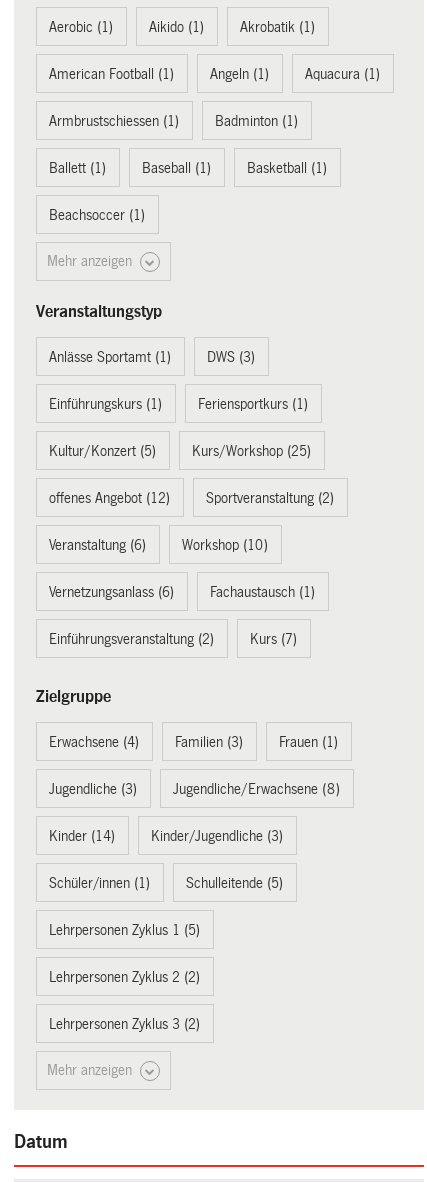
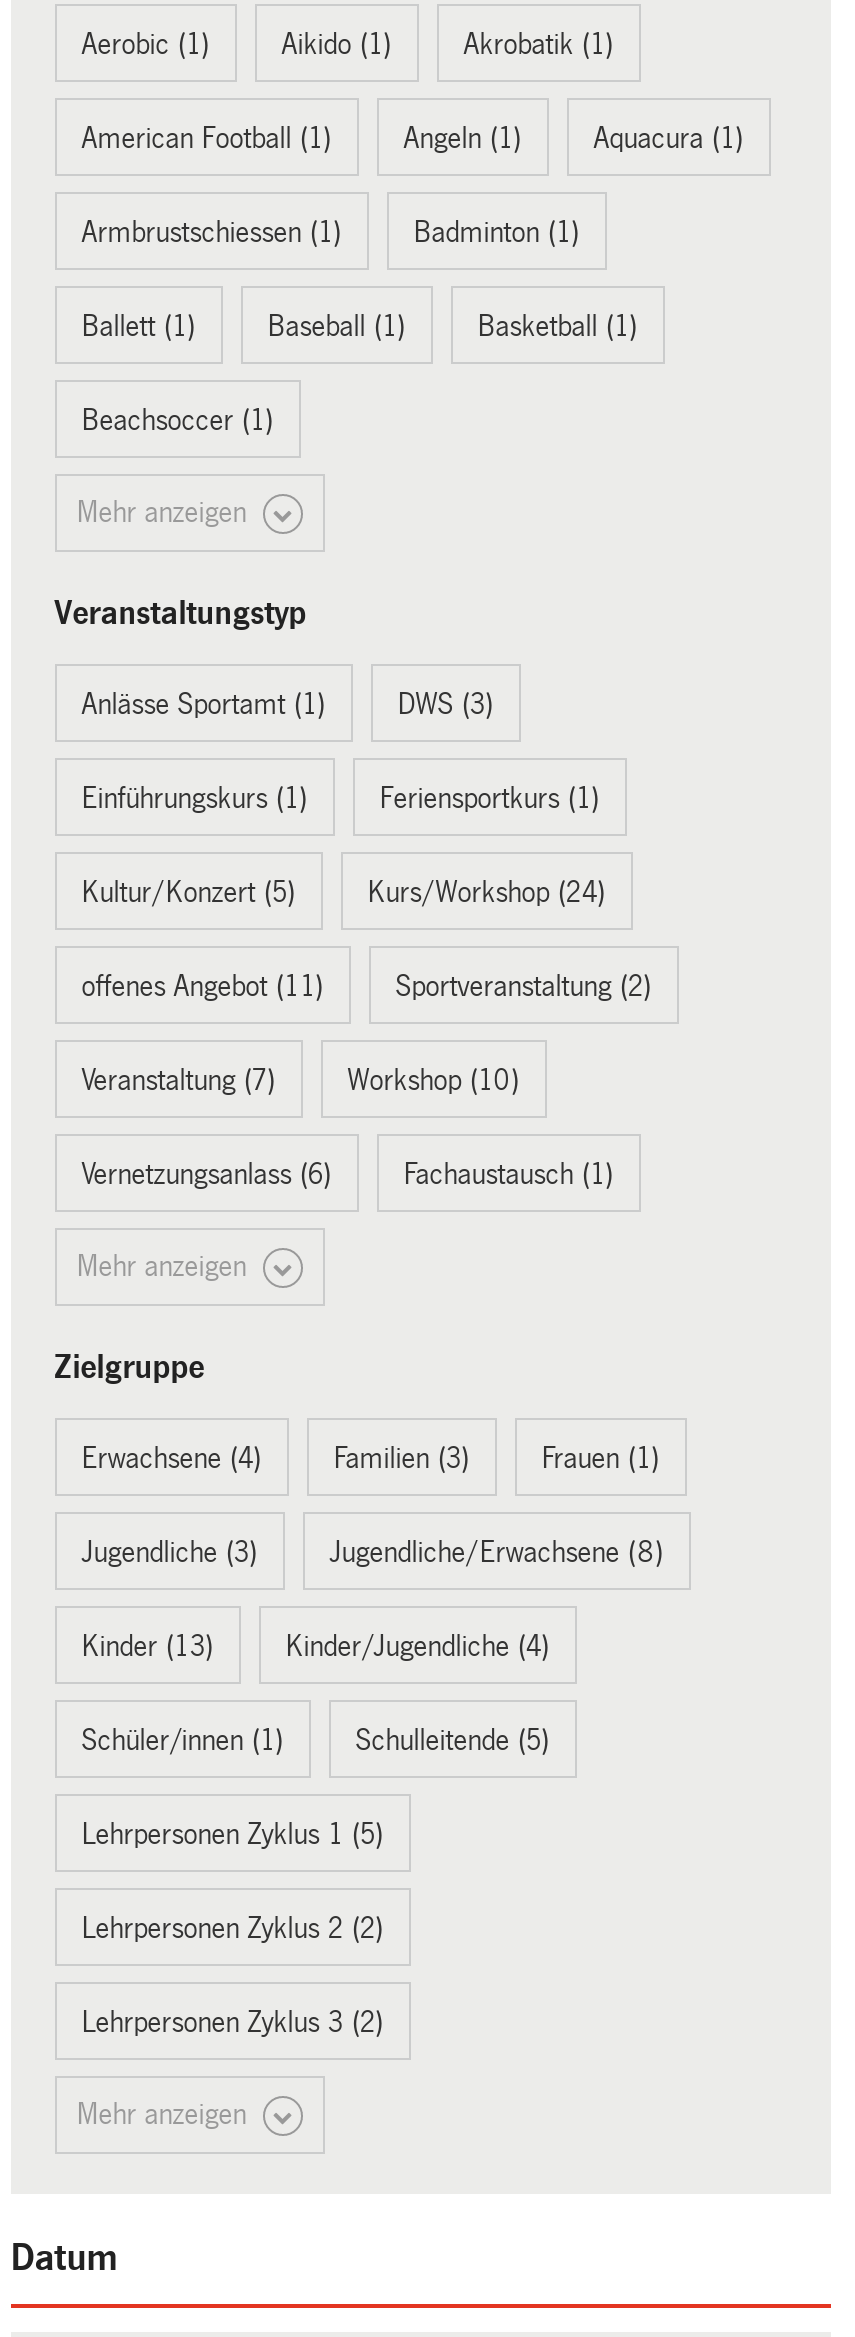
- Kurs/Workshop (25)
+ Kurs/Workshop (24)

- offenes Angebot (12)
+ offenes Angebot (11)

- Veranstaltung (6)
+ Veranstaltung (7)

- Einführungsveranstaltung (2)
- Kurs (7)
+ Mehr anzeigen

- Kinder (14)
+ Kinder (13)

- Kinder/Jugendliche (3)
+ Kinder/Jugendliche (4)
